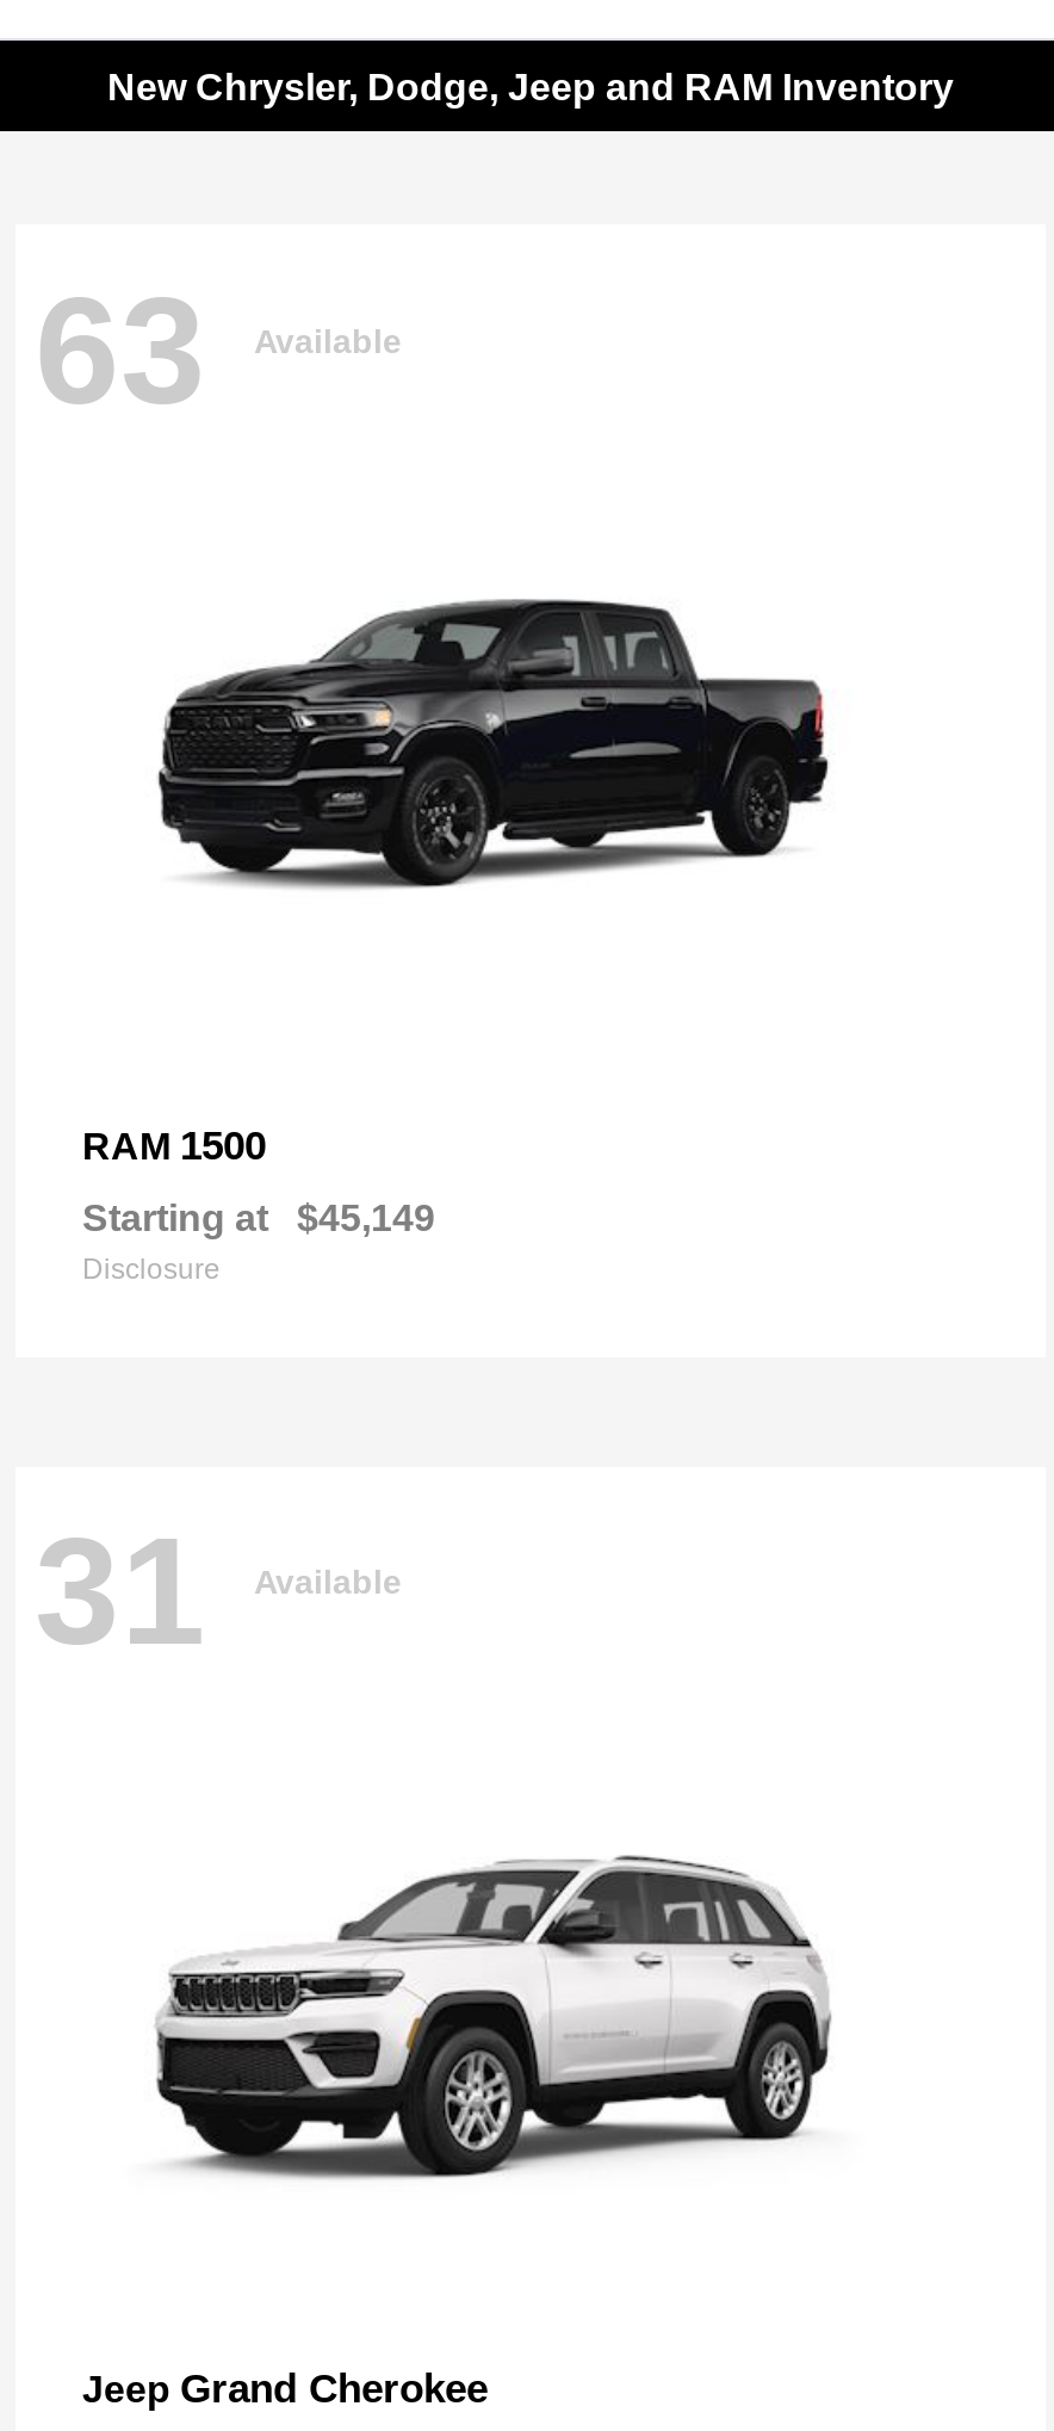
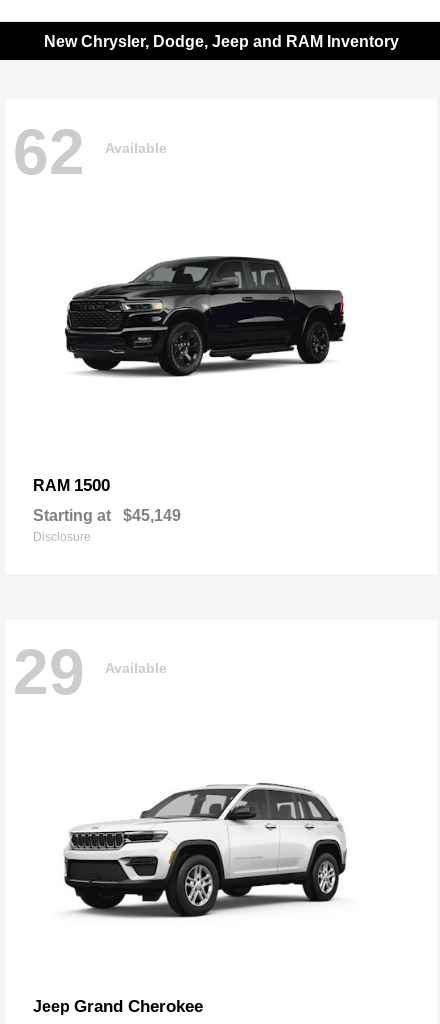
- 63 Available
+ 62 Available

- 31 Available
+ 29 Available
